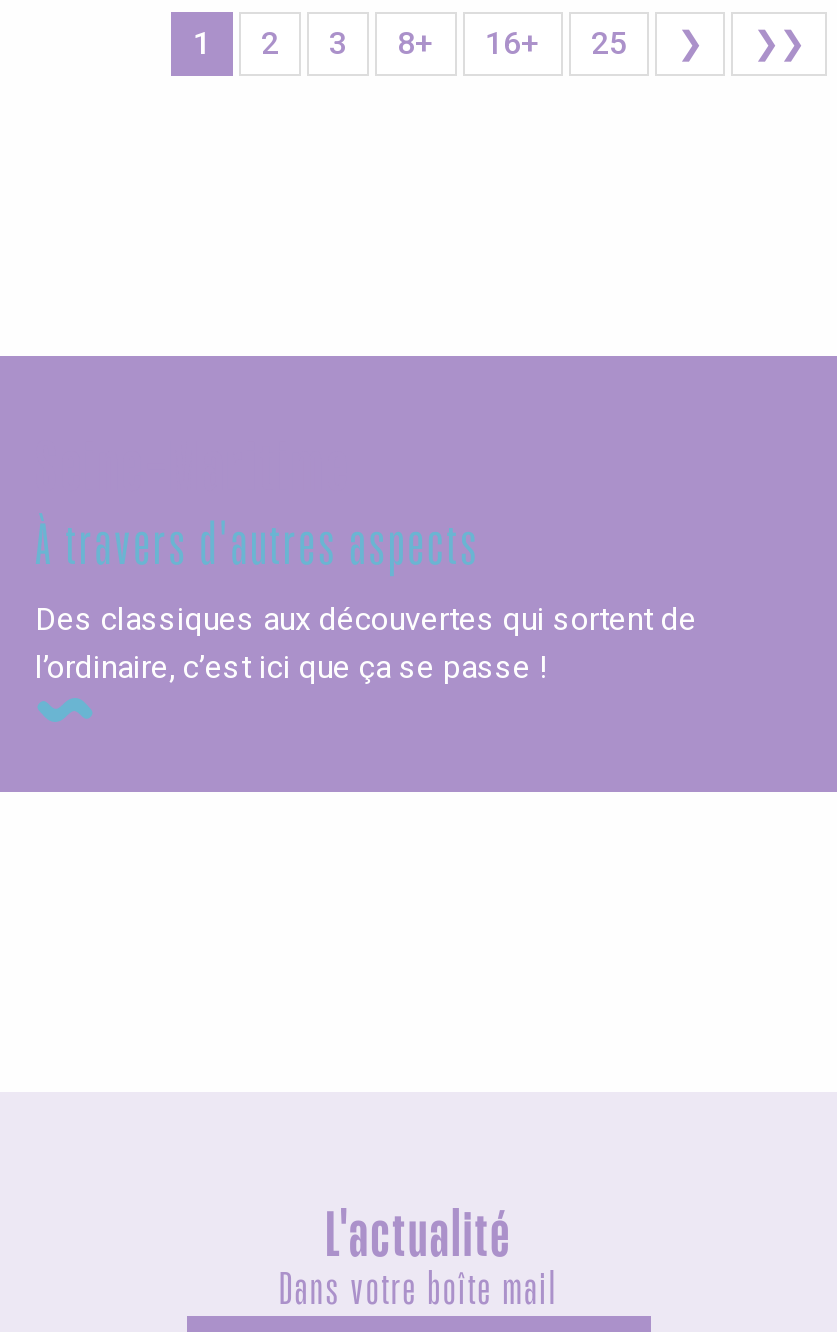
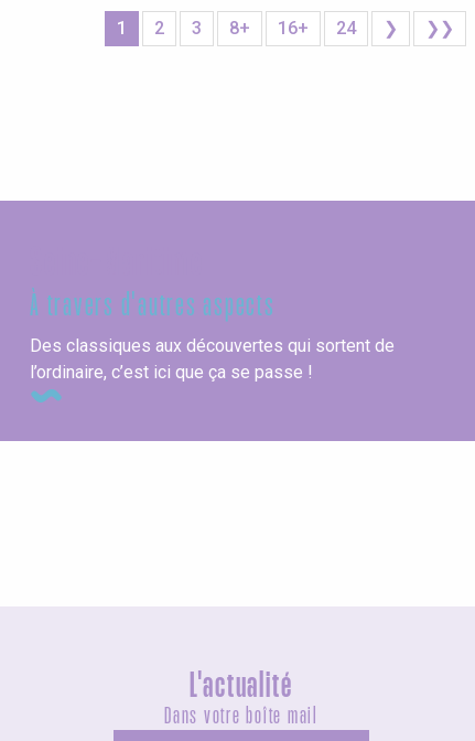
- 25
+ 24
